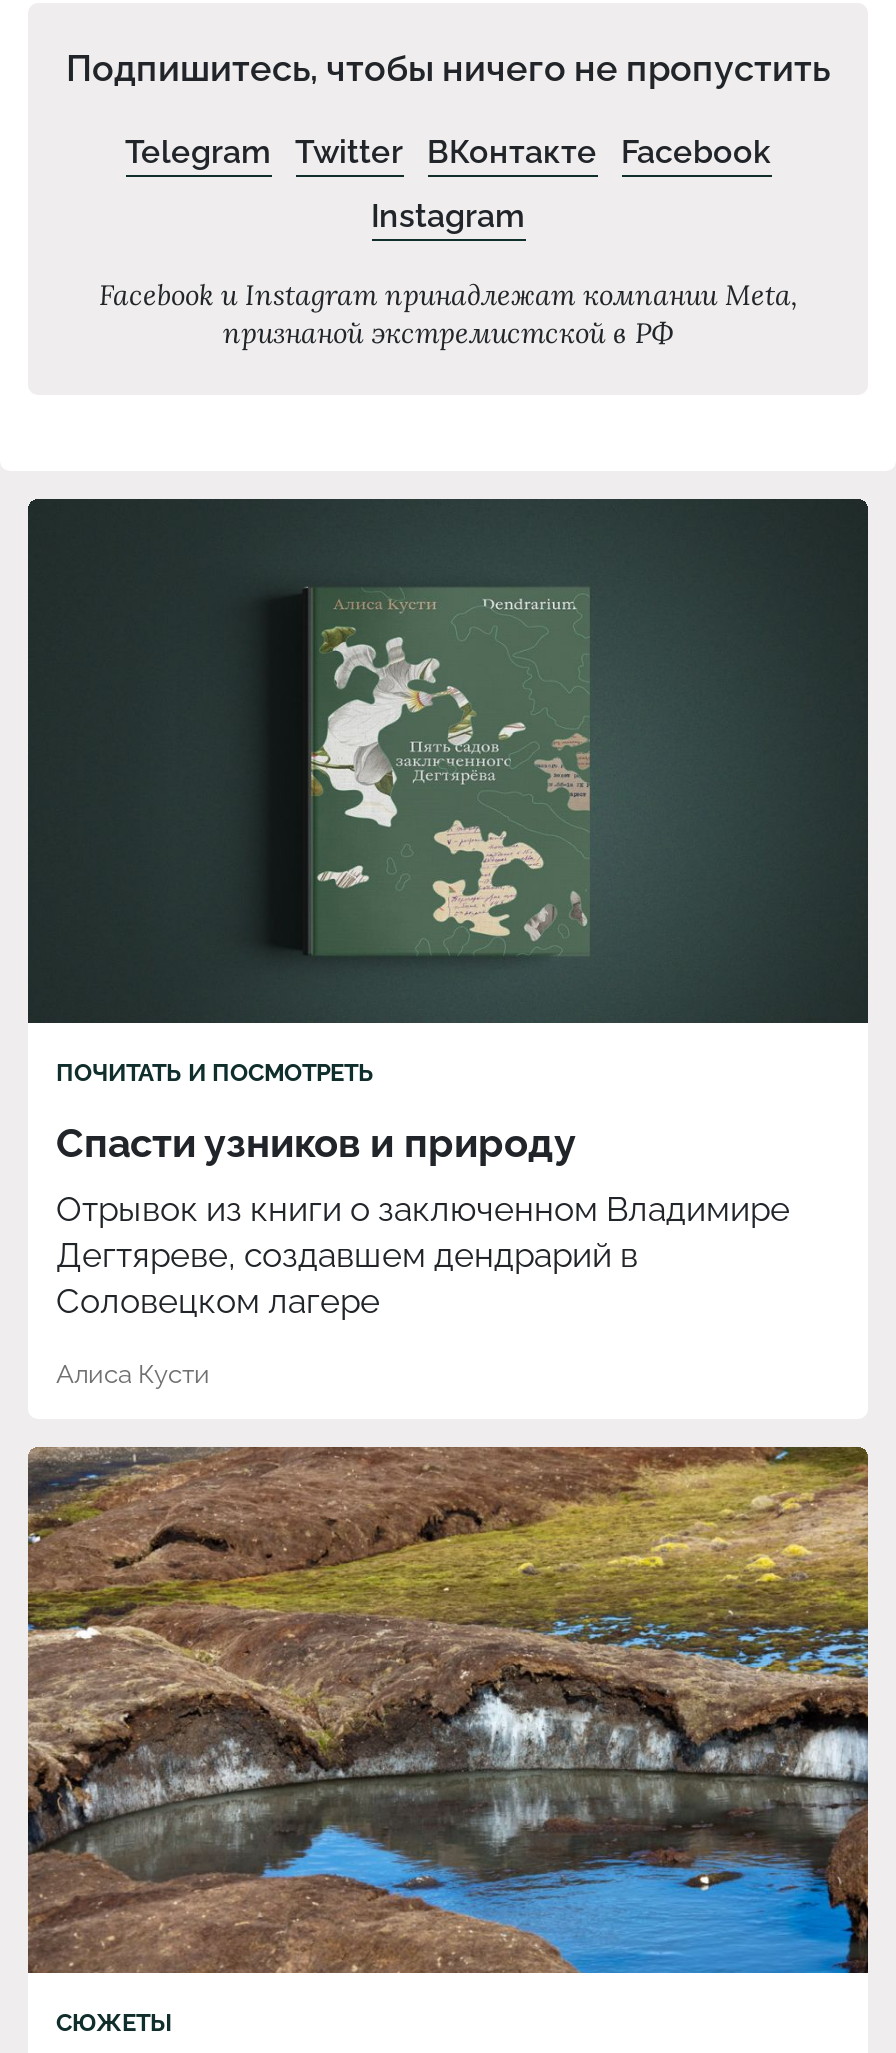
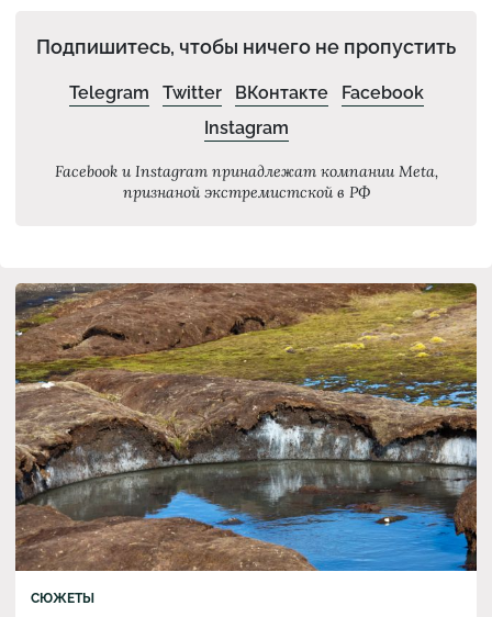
- [image]
- ПОЧИТАТЬ И ПОСМОТРЕТЬ
- Спасти узников и природу
- Отрывок из книги о заключенном Владимире
- Дегтяреве, создавшем дендрарий в
- Соловецком лагере
- Алиса Кусти
